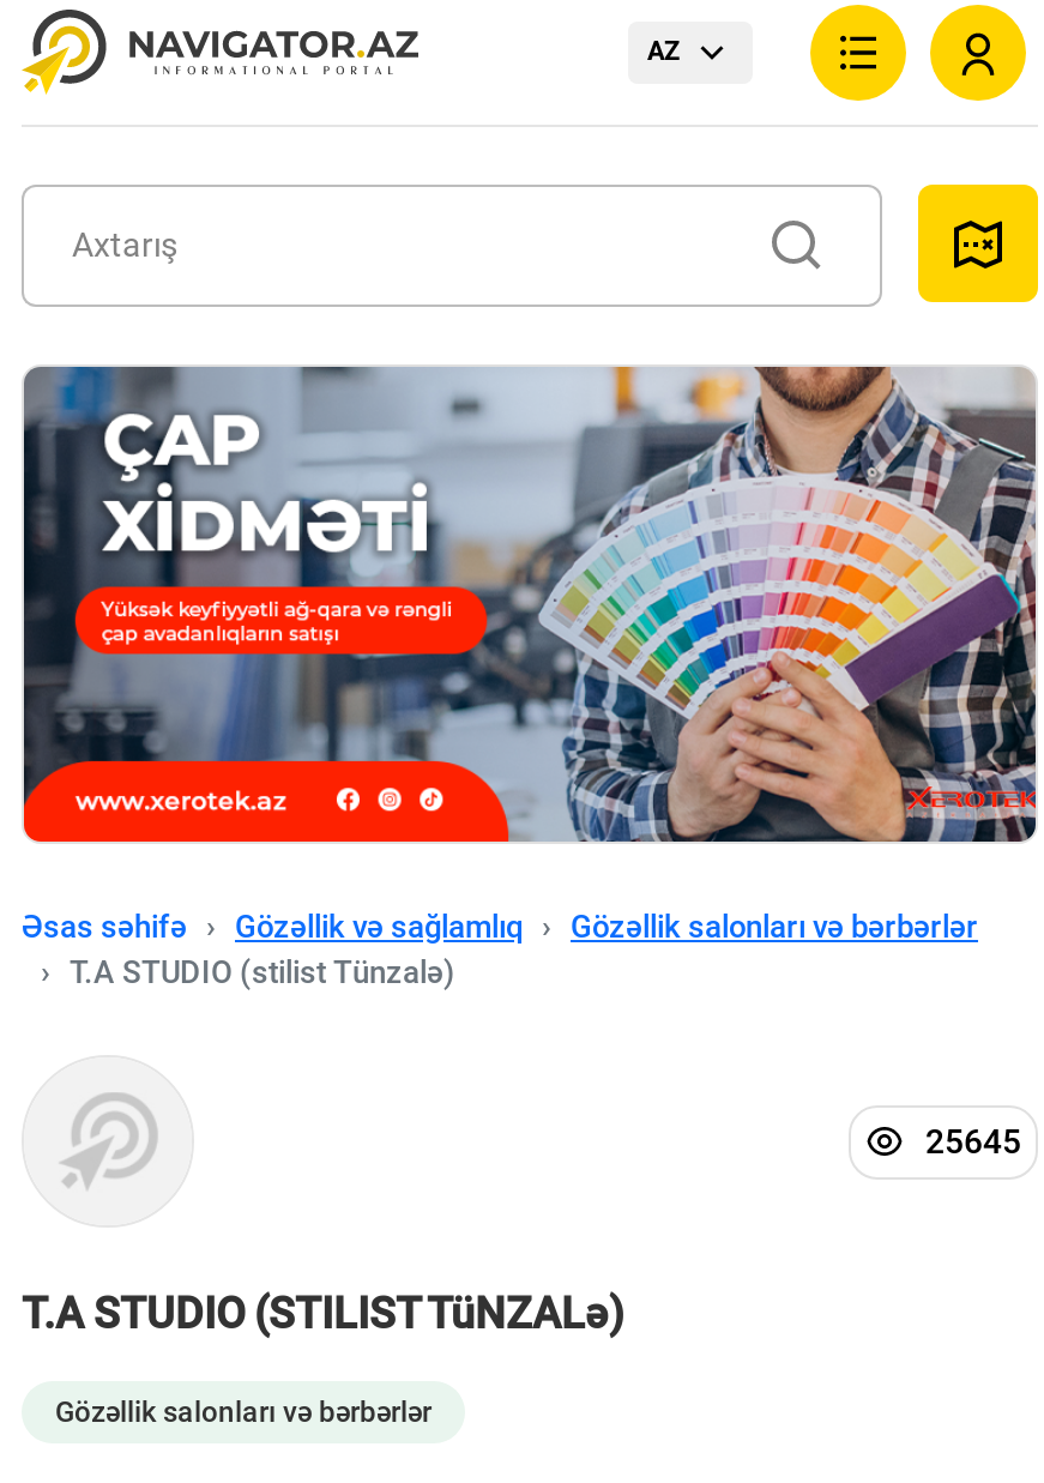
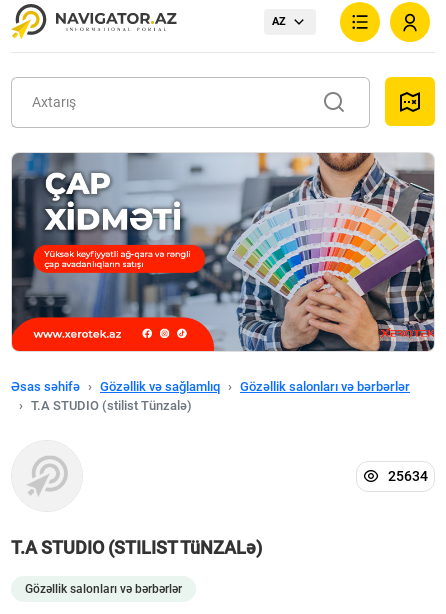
- 25645
+ 25634
